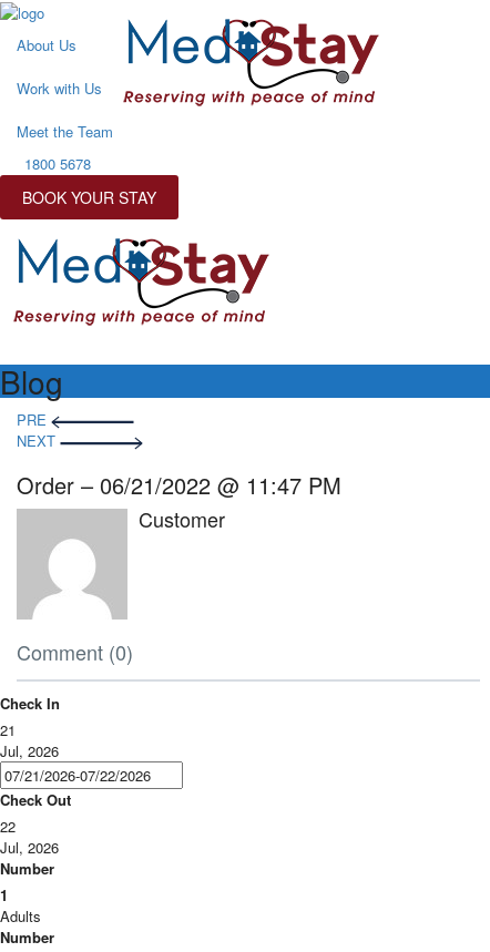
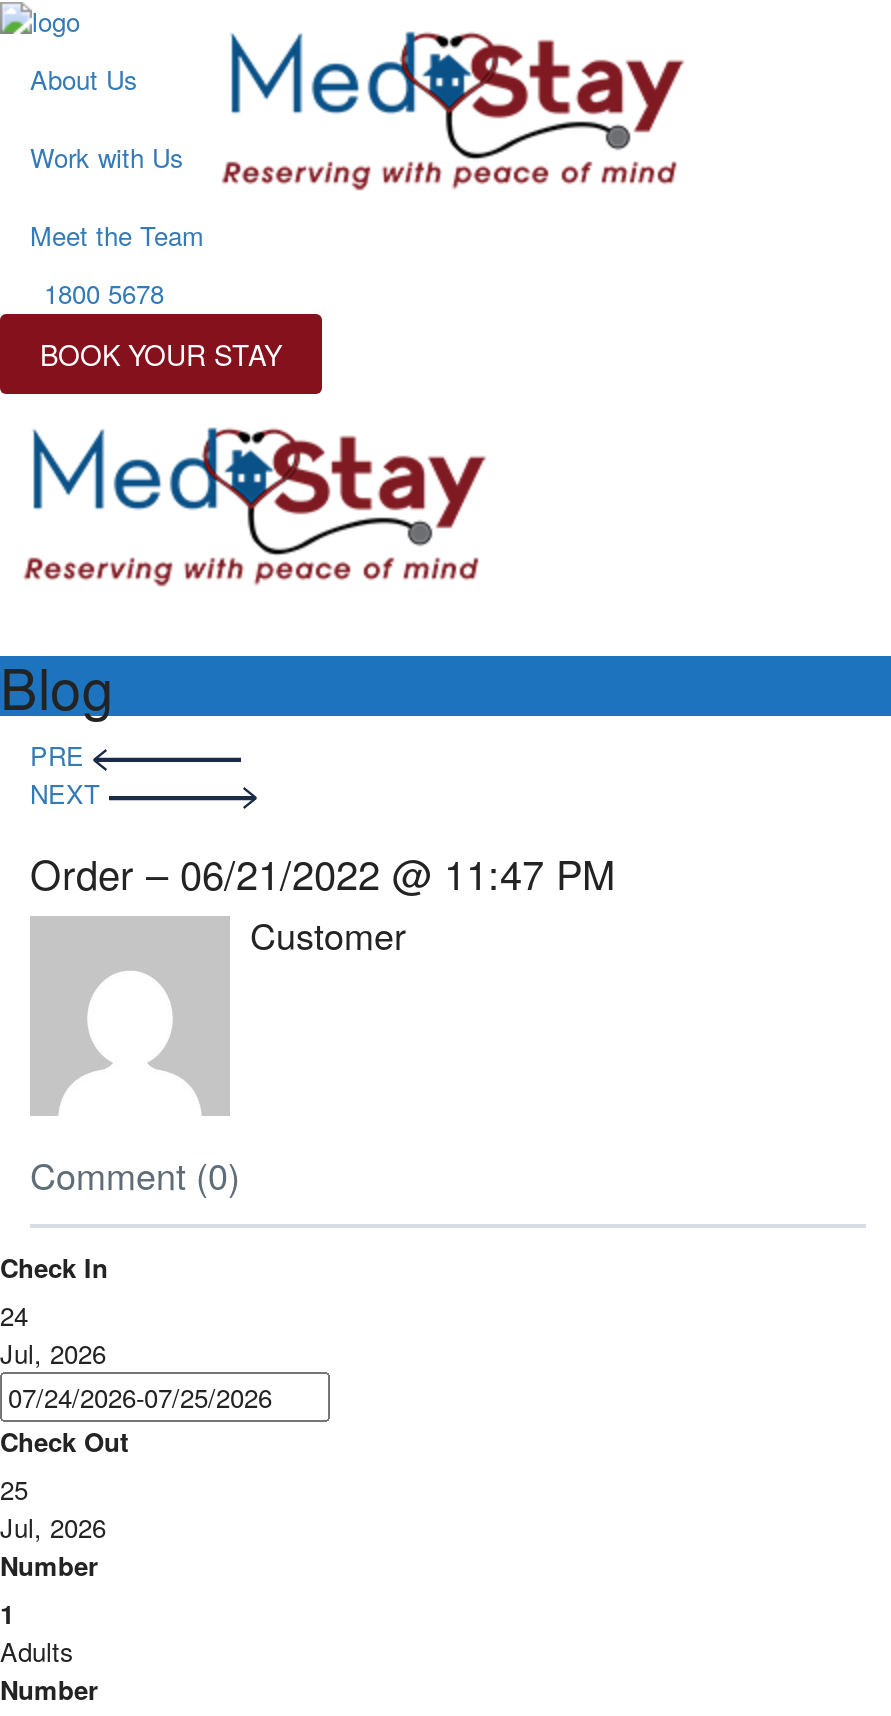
- 21
+ 24

- 22
+ 25
